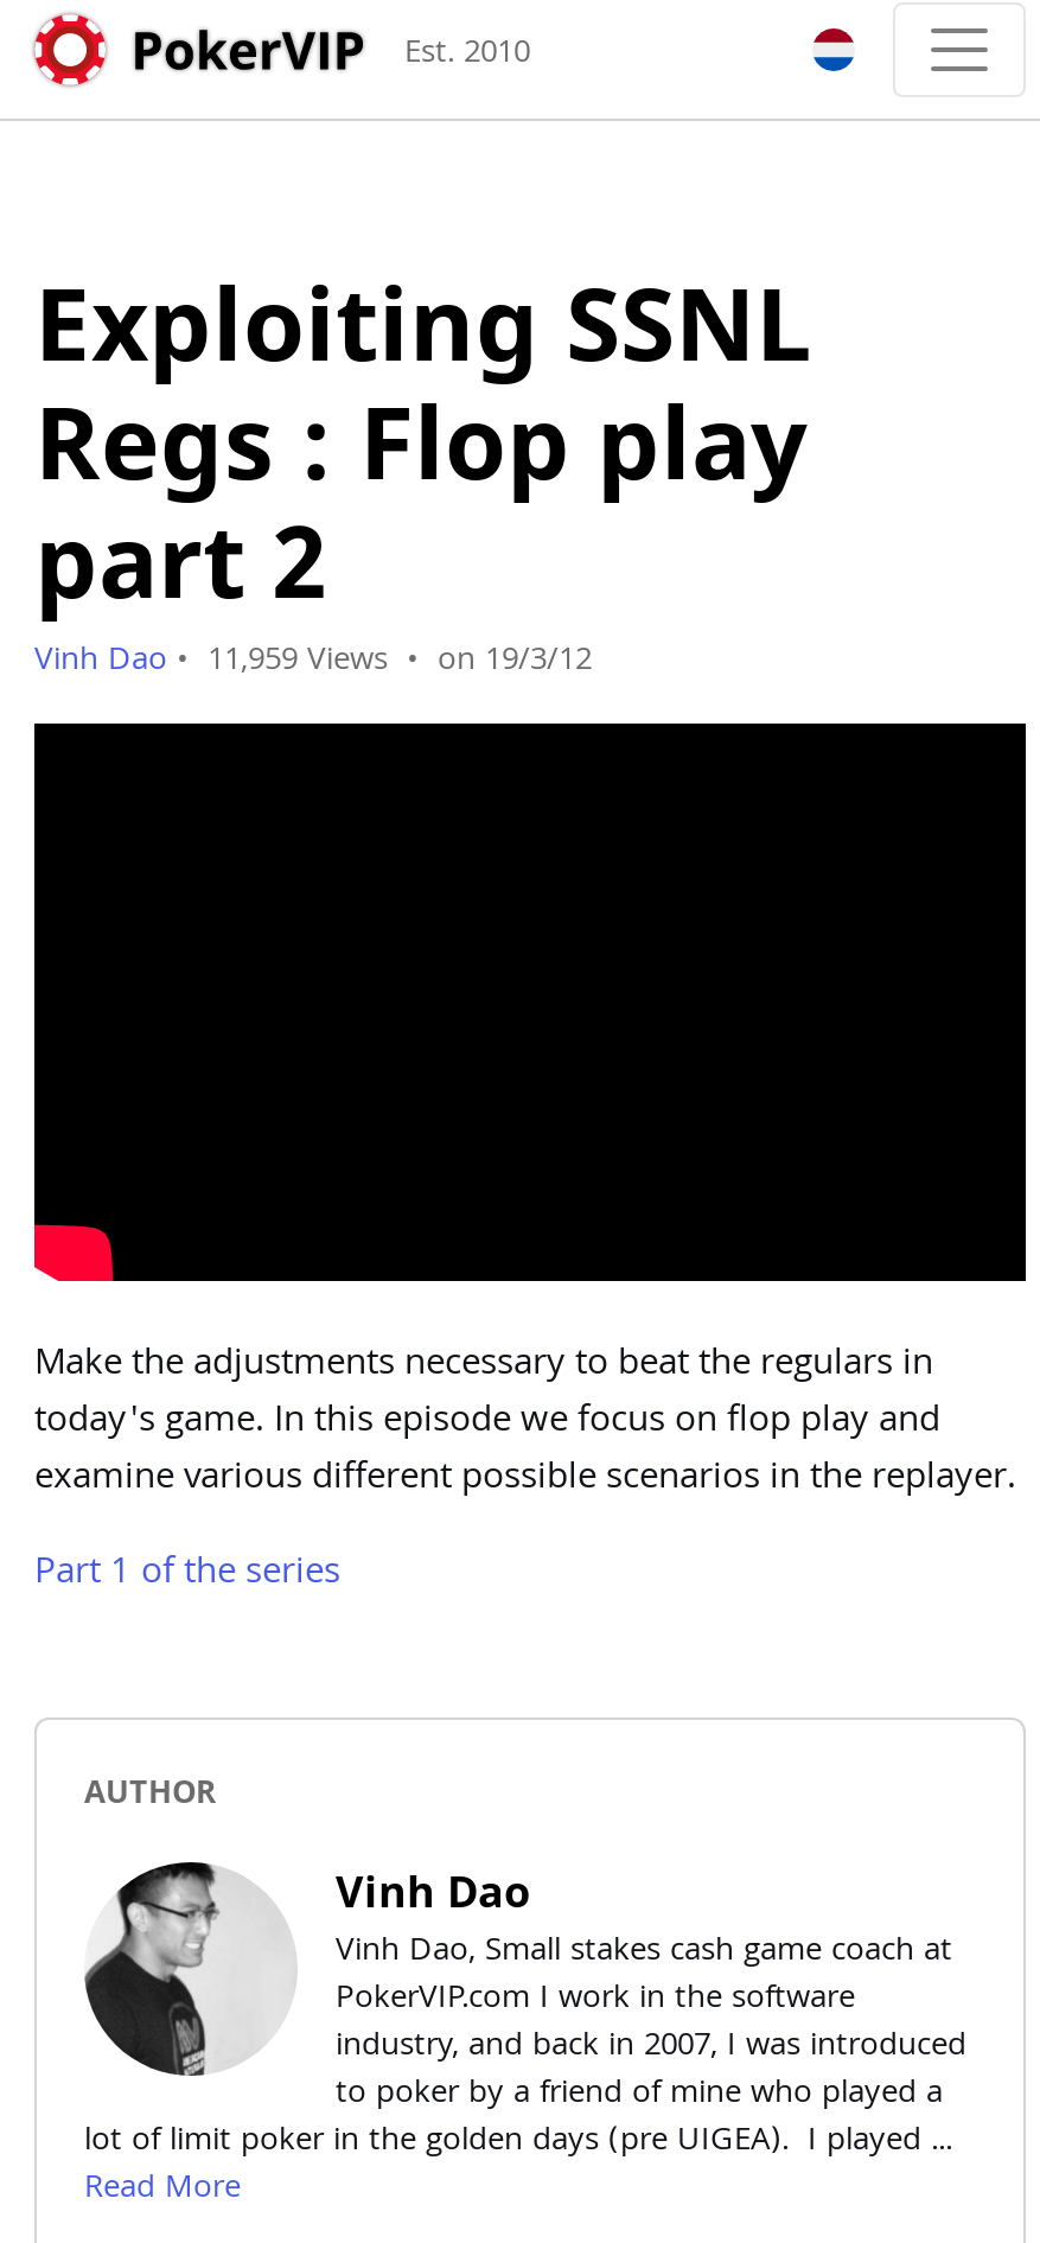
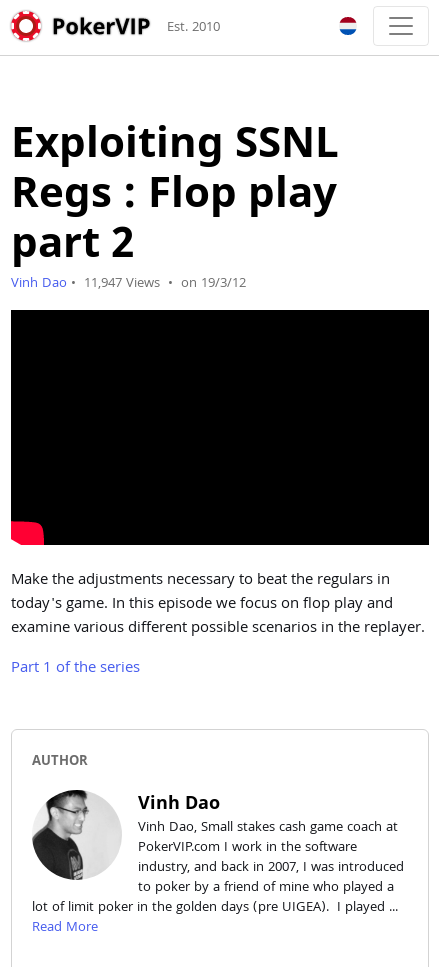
- Vinh Dao • 11,959 Views • on 19/3/12
+ Vinh Dao • 11,947 Views • on 19/3/12
